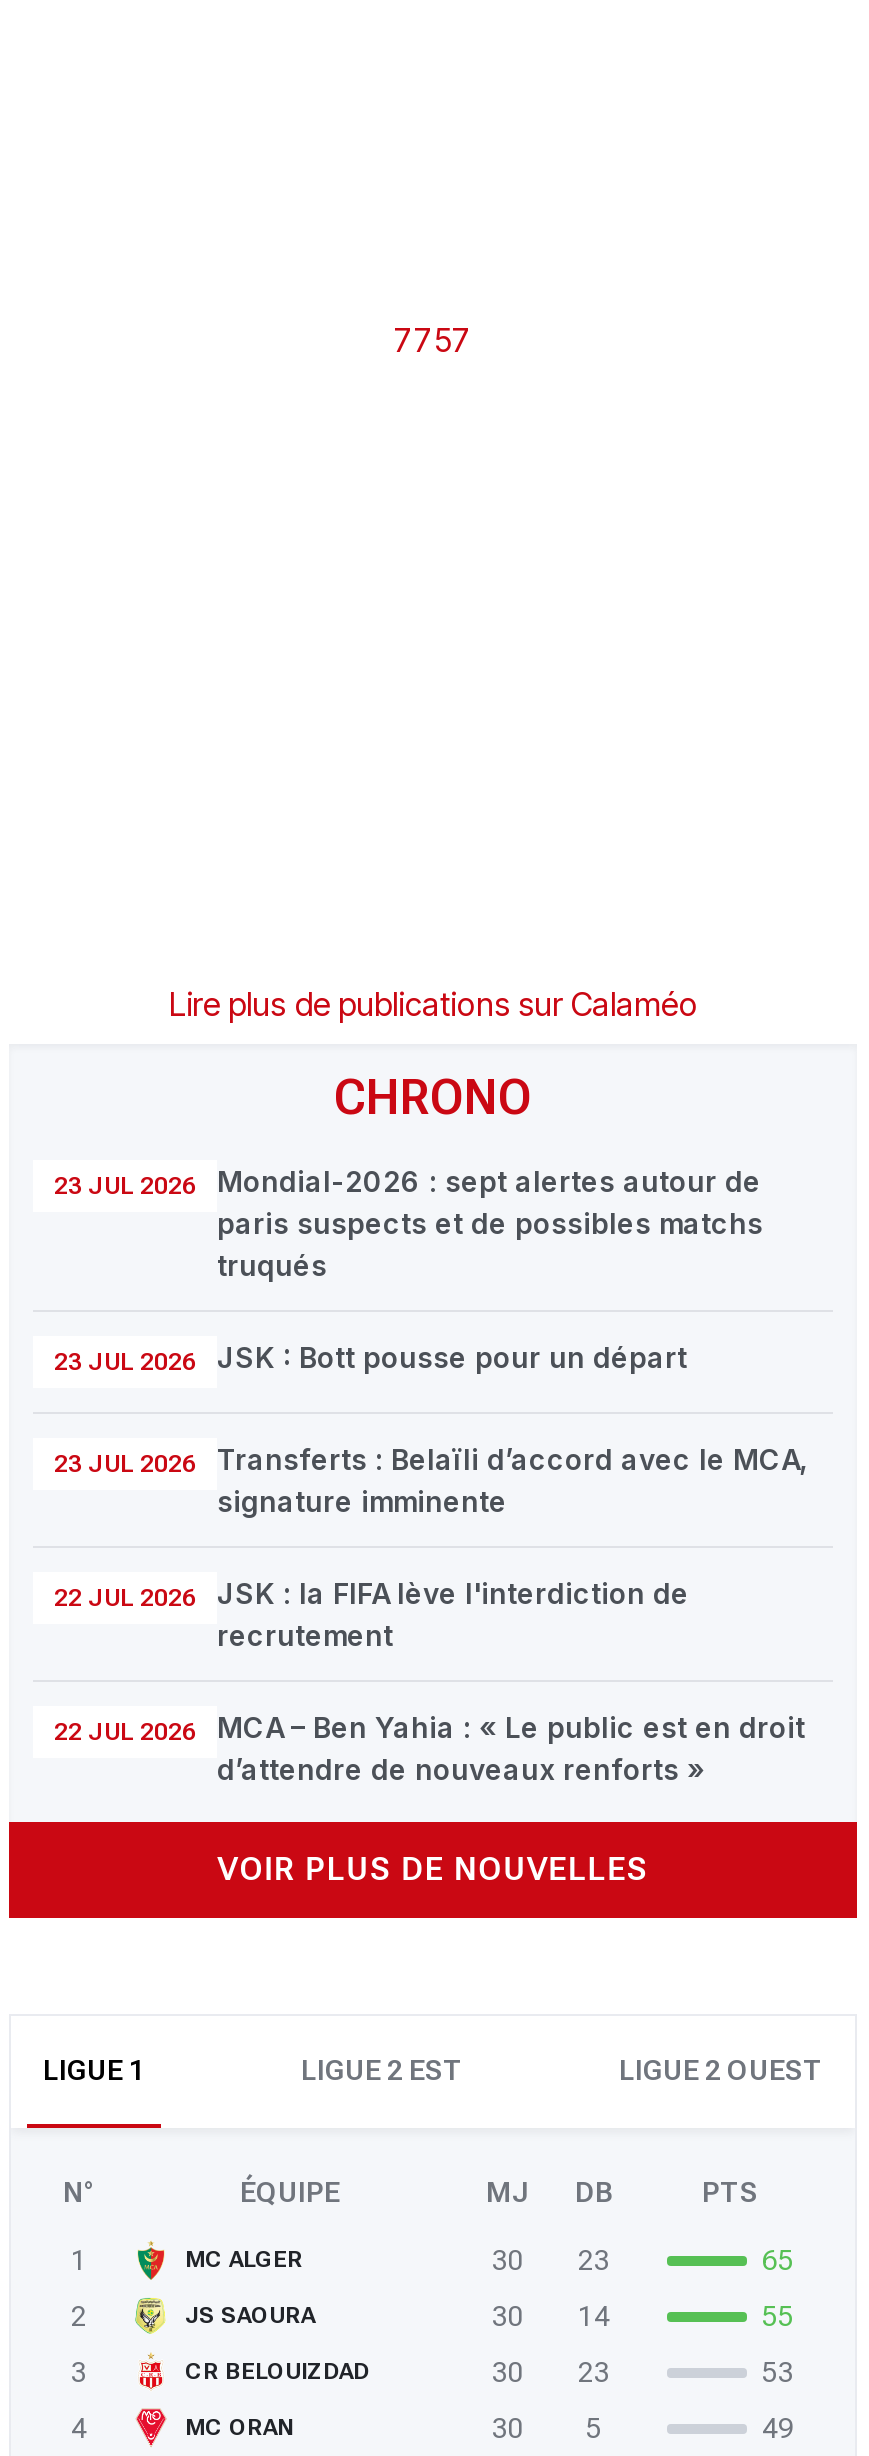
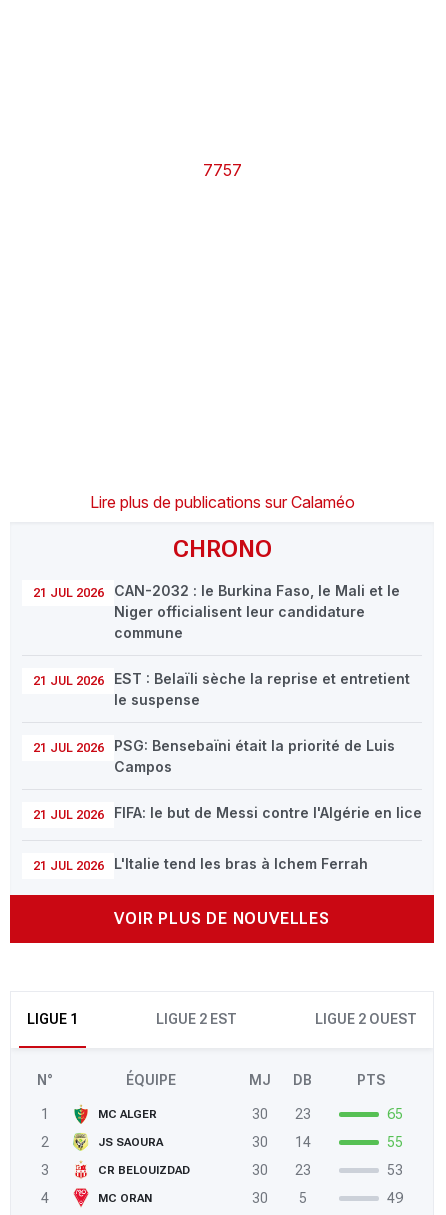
- 23 JUL 2026
- Mondial-2026 : sept alertes autour de
- paris suspects et de possibles matchs
- truqués
+ 21 JUL 2026
+ CAN-2032 : le Burkina Faso, le Mali et le
+ Niger officialisent leur candidature
+ commune

- 23 JUL 2026
- JSK : Bott pousse pour un départ
+ 21 JUL 2026
+ EST : Belaïli sèche la reprise et entretient
+ le suspense

- 23 JUL 2026
- Transferts : Belaïli d’accord avec le MCA,
- signature imminente
+ 21 JUL 2026
+ PSG: Bensebaïni était la priorité de Luis
+ Campos

- 22 JUL 2026
- JSK : la FIFA lève l'interdiction de
- recrutement
+ 21 JUL 2026
+ FIFA: le but de Messi contre l'Algérie en lice

- 22 JUL 2026
- MCA – Ben Yahia : « Le public est en droit
- d’attendre de nouveaux renforts »
+ 21 JUL 2026
+ L'Italie tend les bras à Ichem Ferrah
